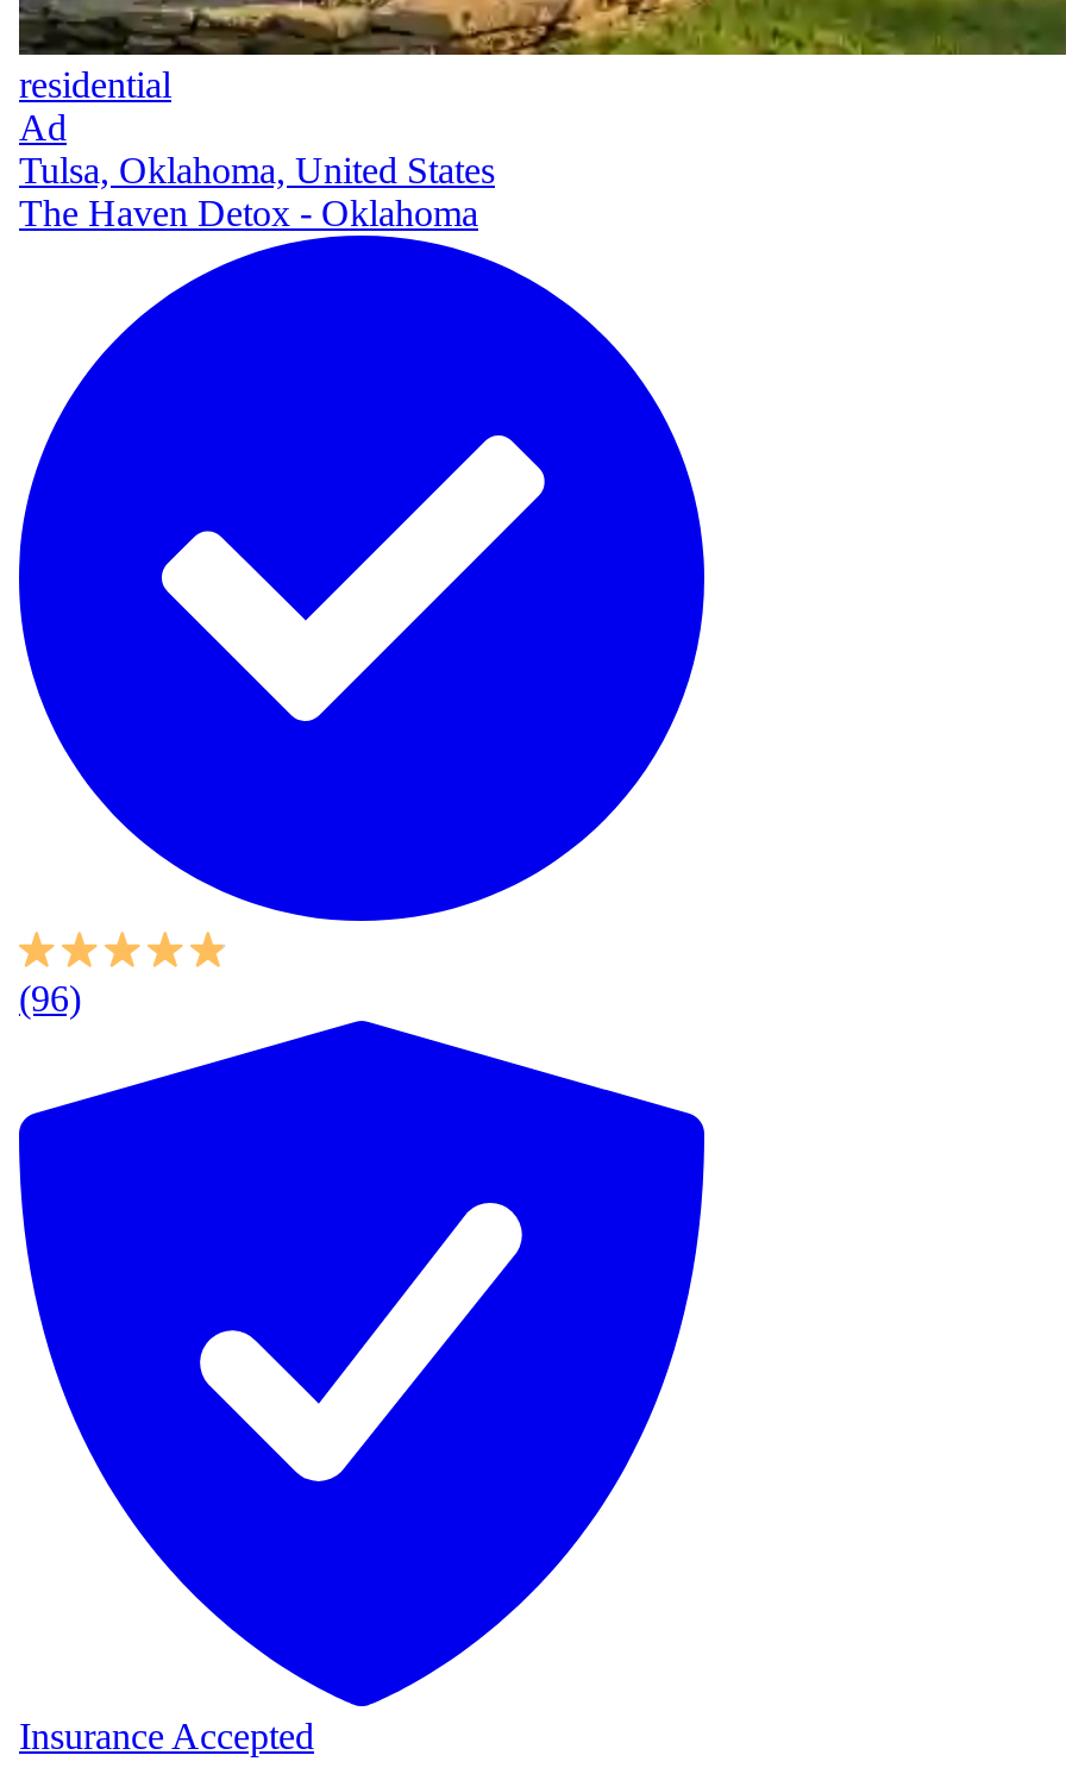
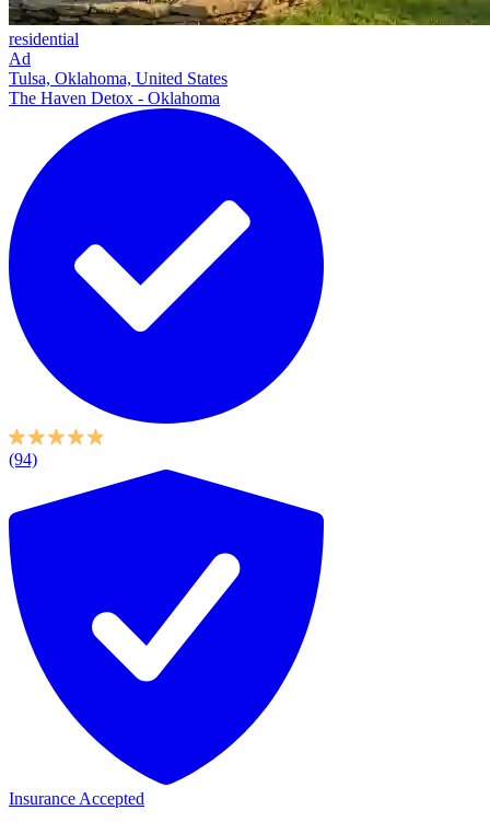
- (96)
+ (94)
